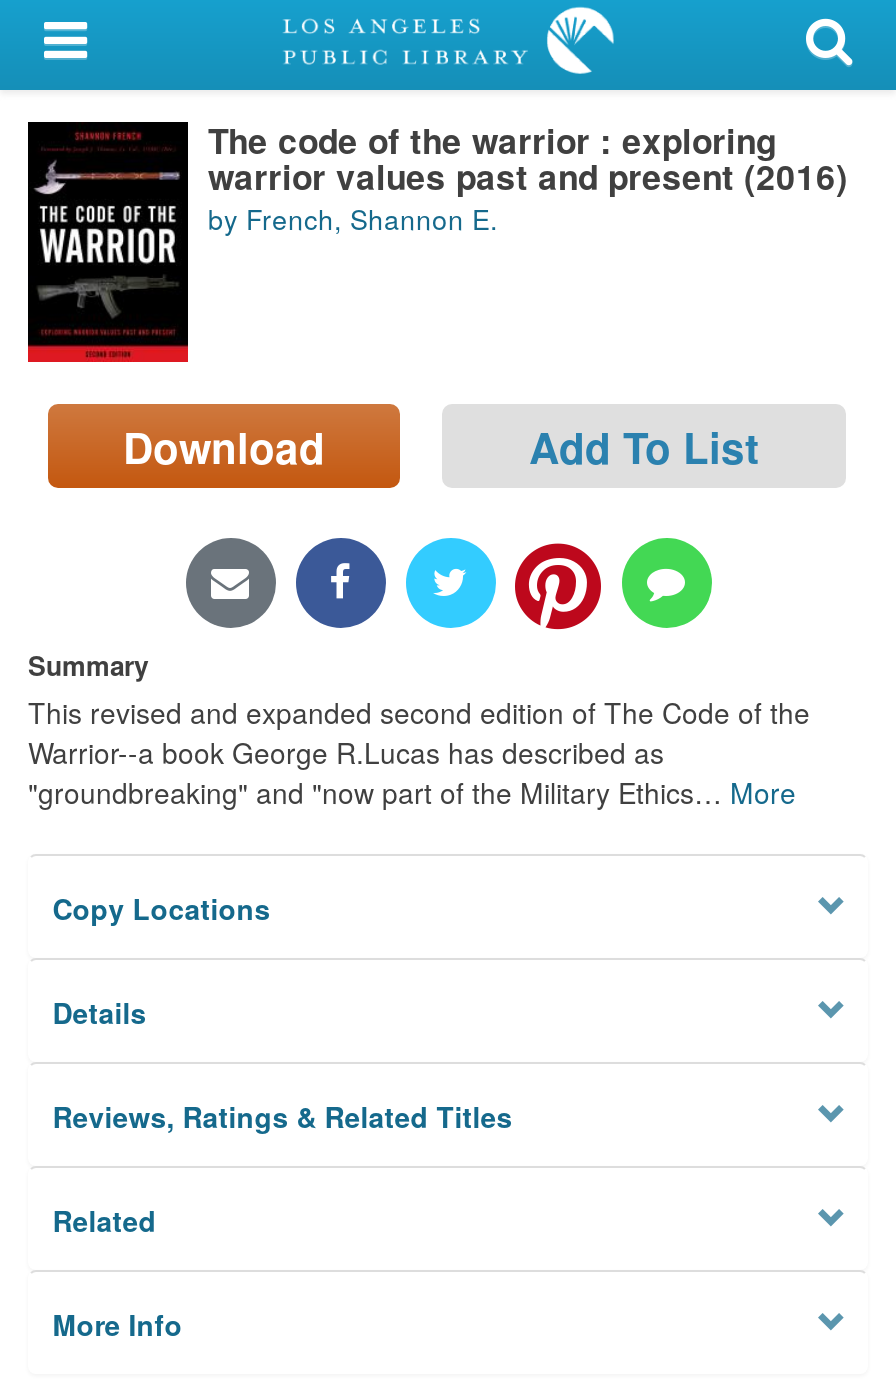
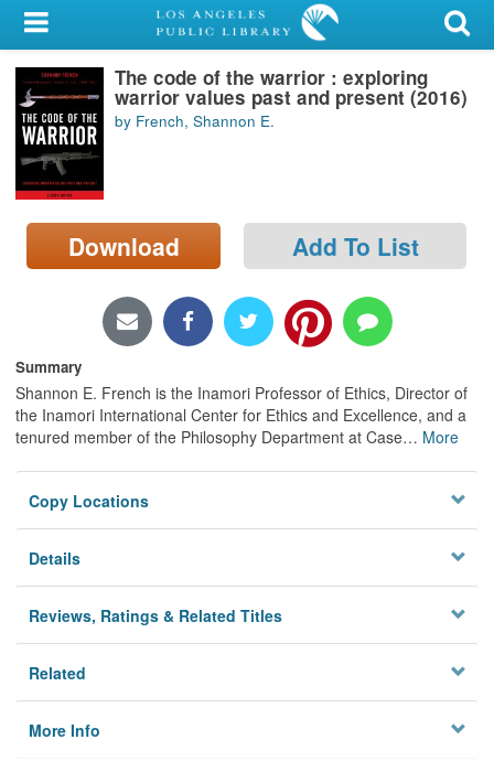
- This revised and expanded second edition of The Code of the
- Warrior--a book George R.Lucas has described as
- "groundbreaking" and "now part of the Military Ethics… More
+ Shannon E. French is the Inamori Professor of Ethics, Director of
+ the Inamori International Center for Ethics and Excellence, and a
+ tenured member of the Philosophy Department at Case… More
